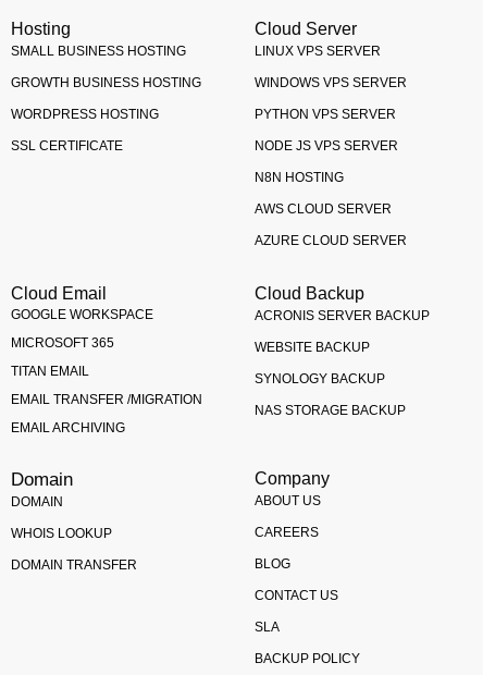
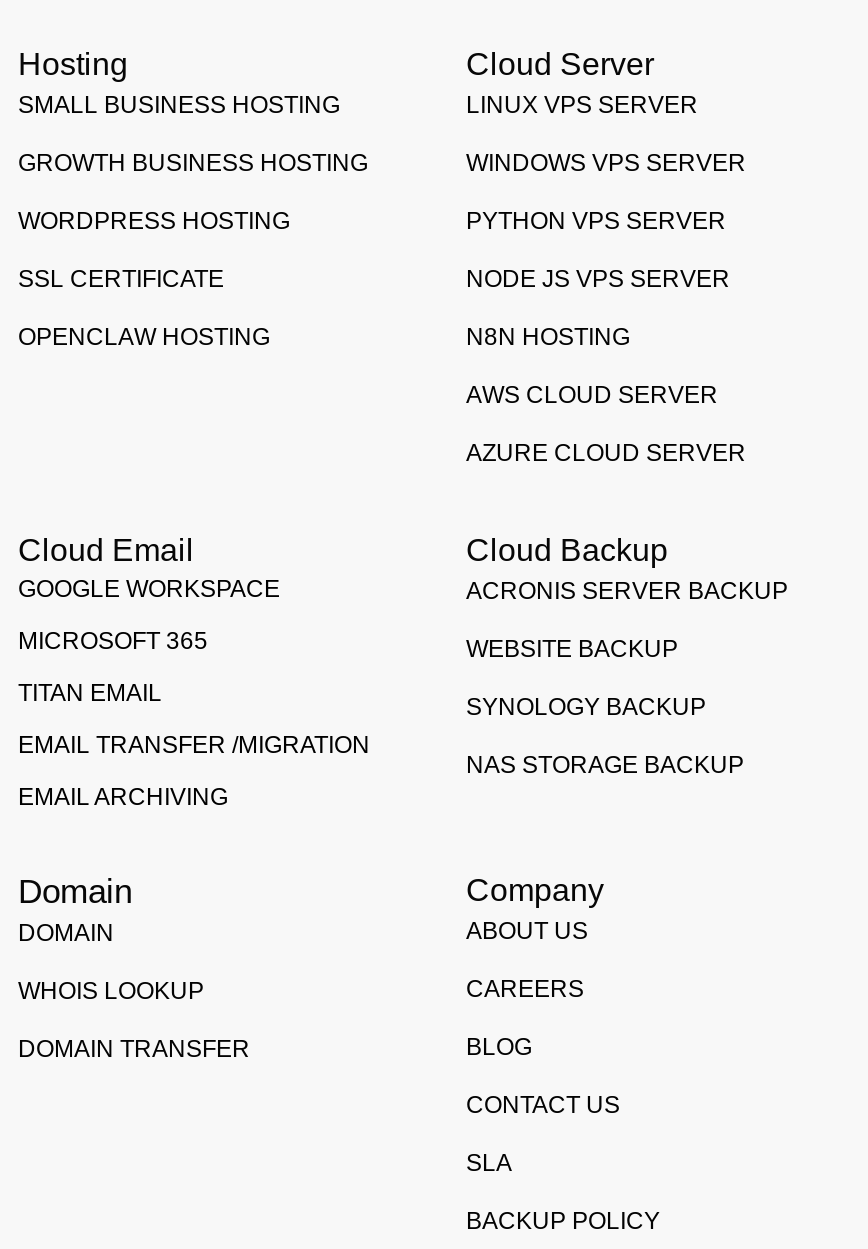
+ OPENCLAW HOSTING
